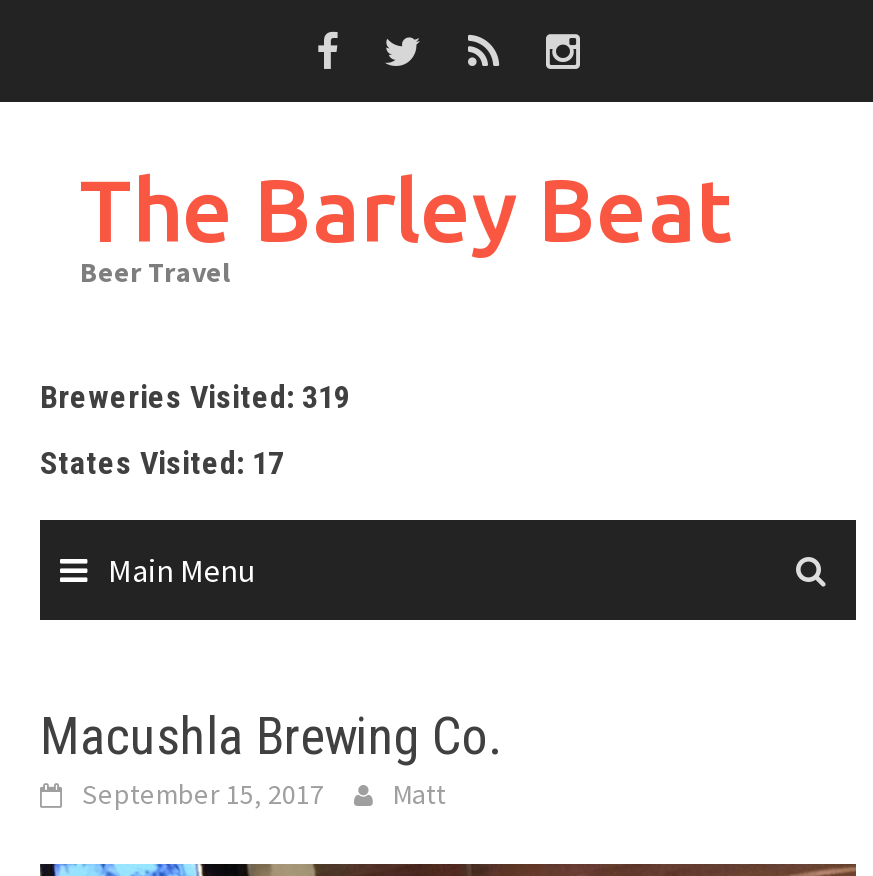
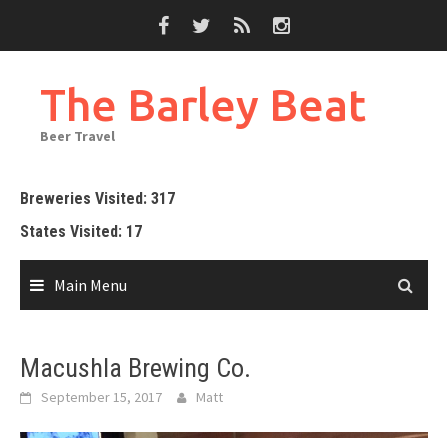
- Breweries Visited: 319
+ Breweries Visited: 317
